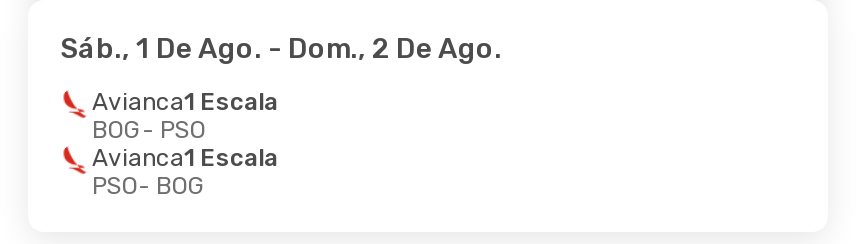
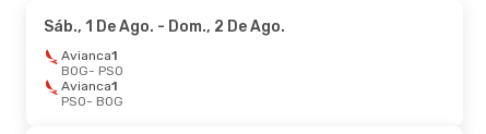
- Avianca1 Escala
+ Avianca1

- Avianca1 Escala
+ Avianca1
